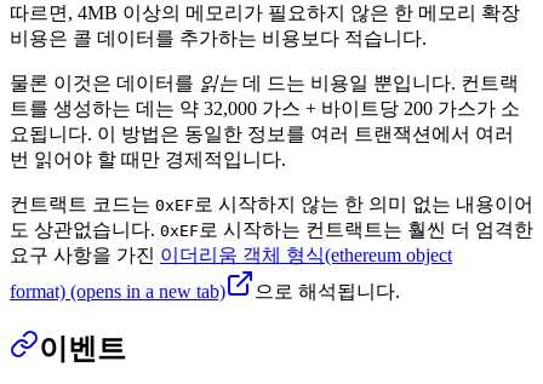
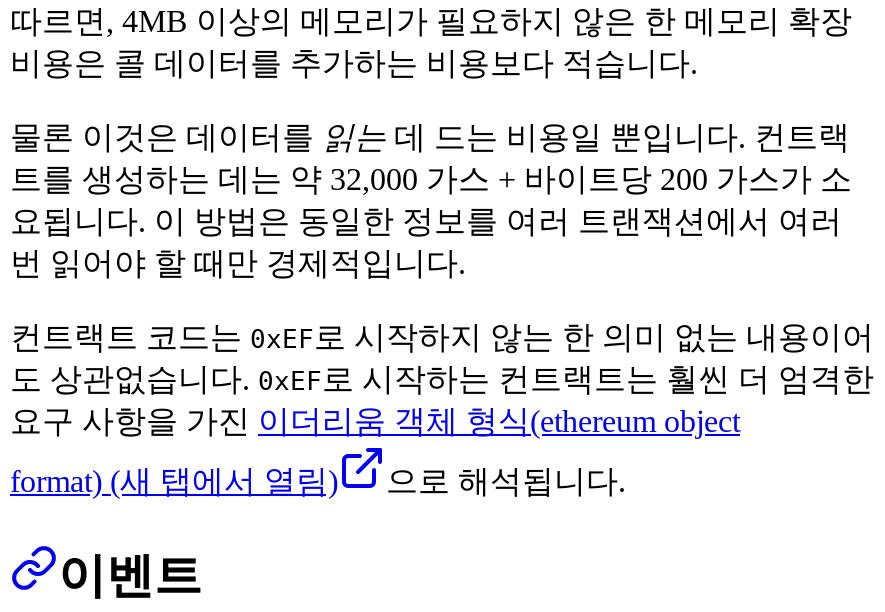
- format) (opens in a new tab)
+ format) (새 탭에서 열림)
